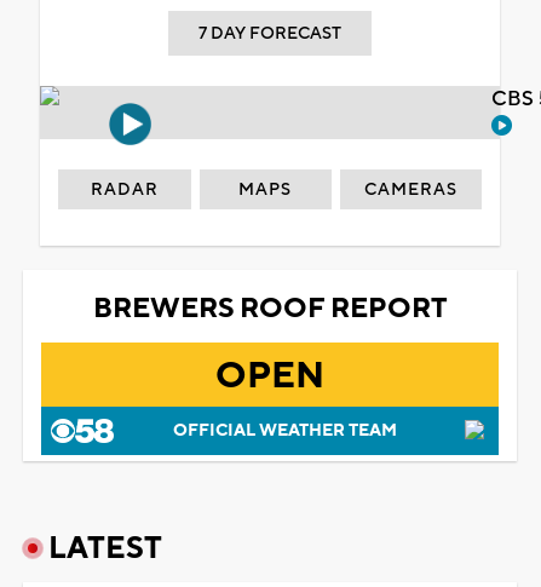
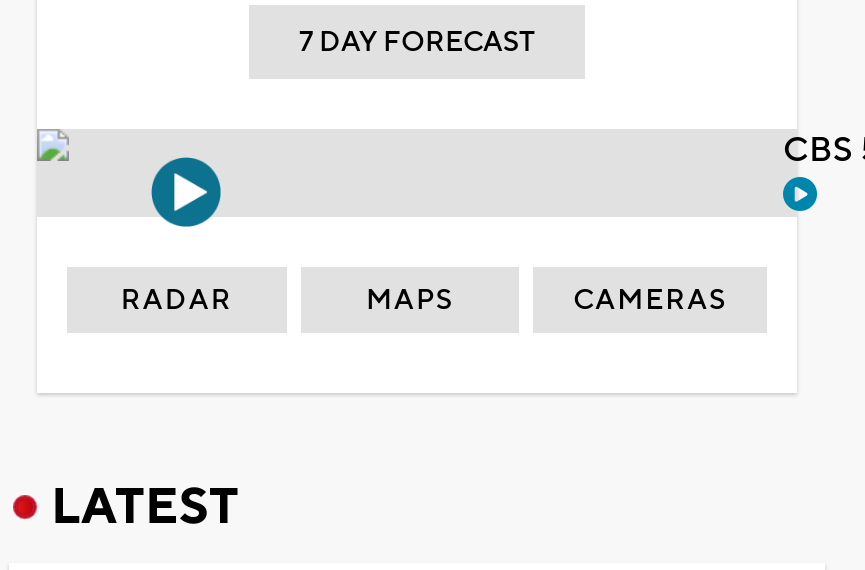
- BREWERS ROOF REPORT
- OPEN
- OFFICIAL WEATHER TEAM
